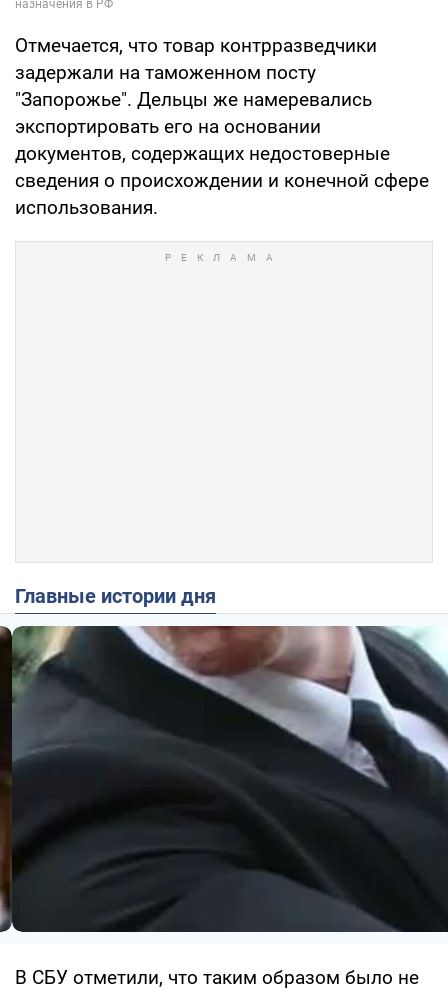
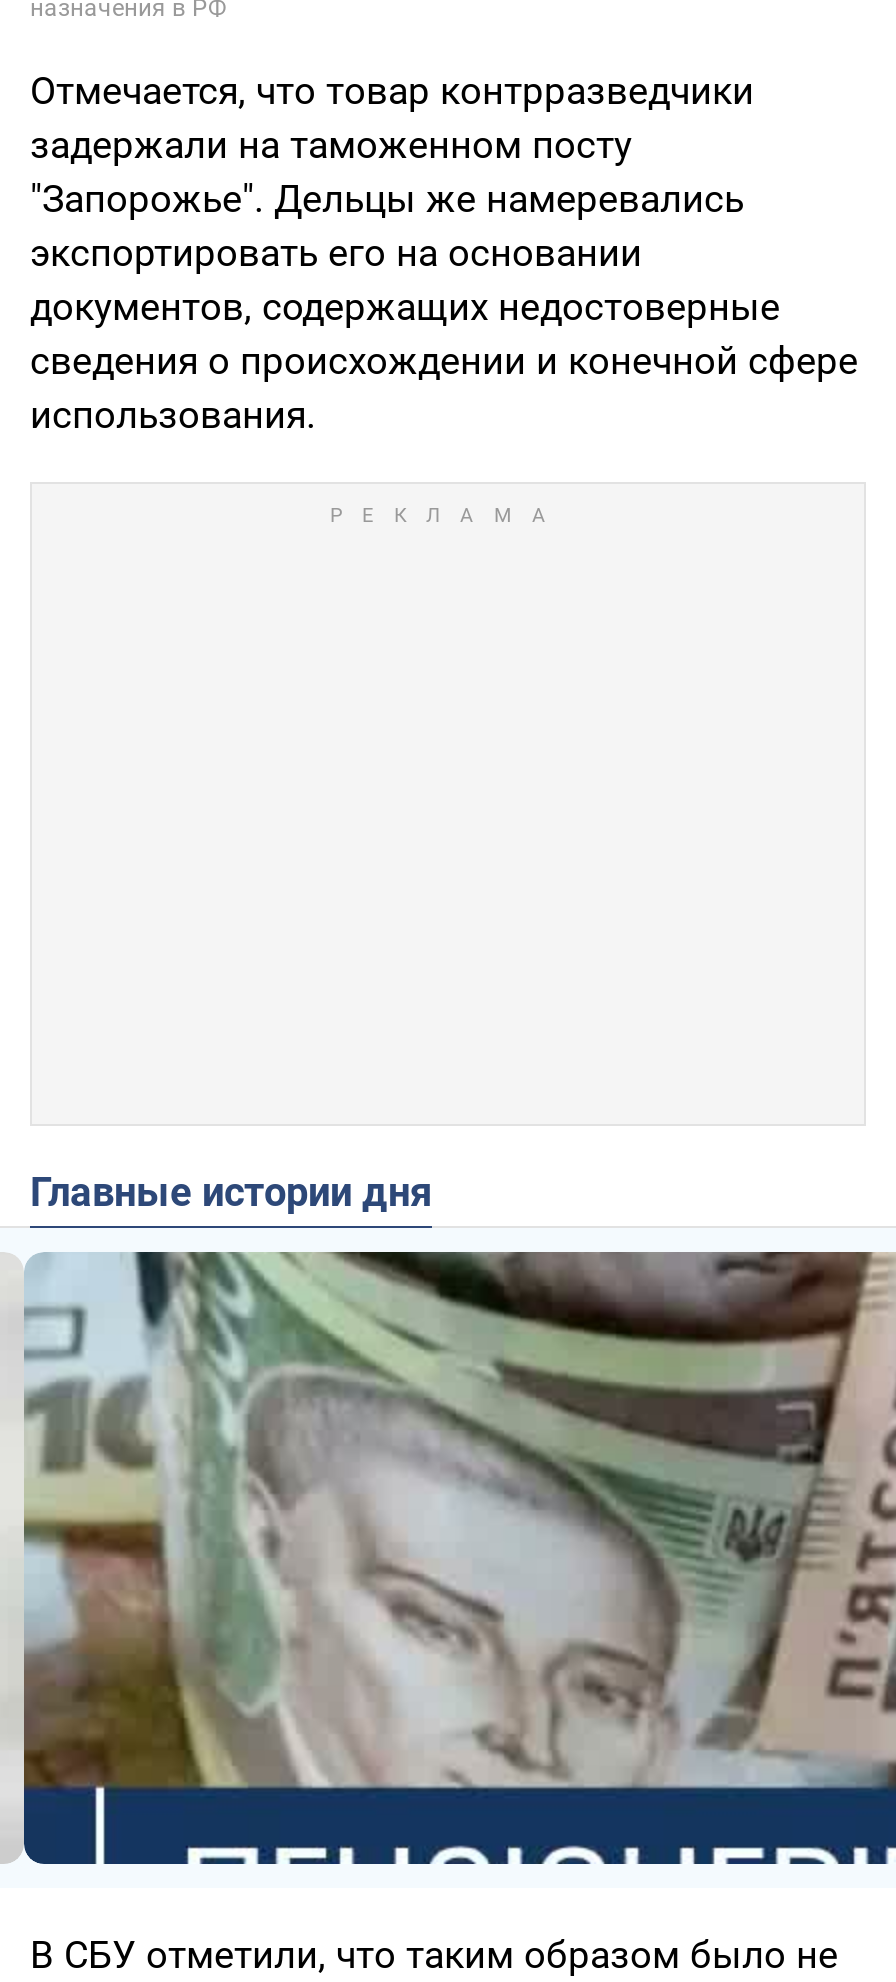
- [image]
+ [image]
